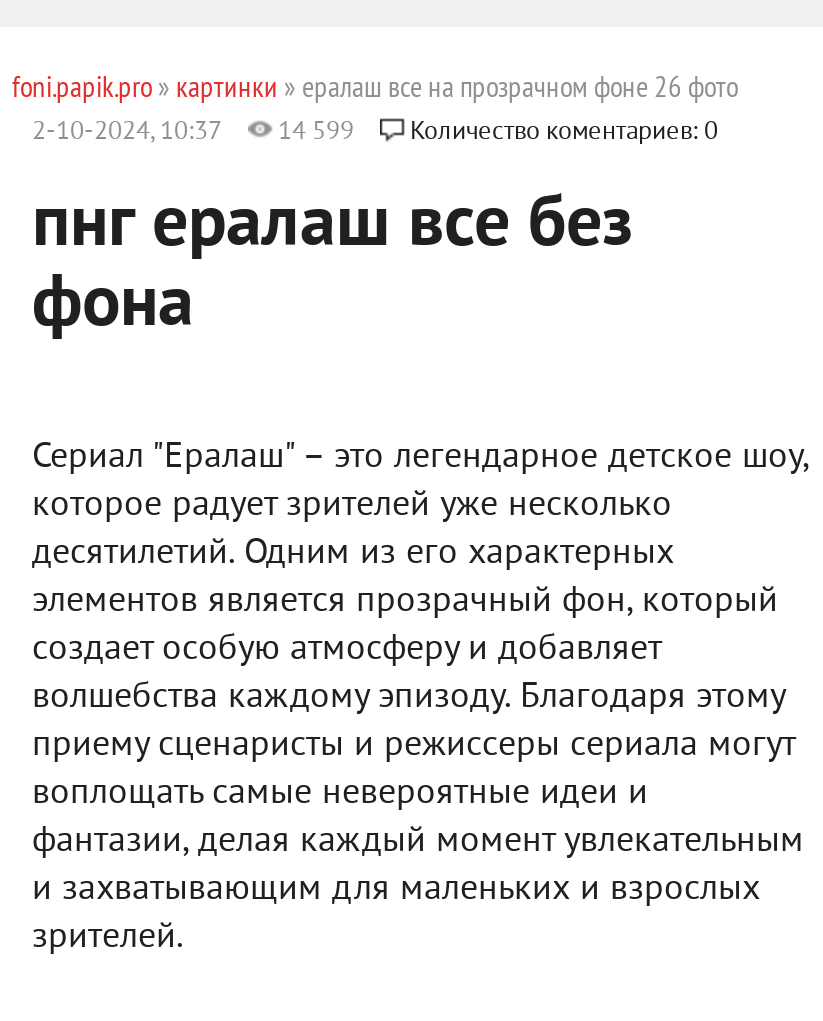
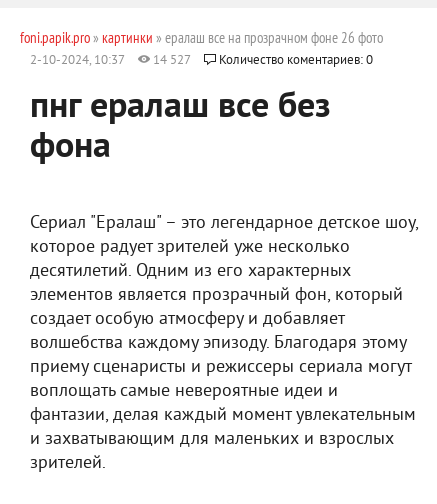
- 2-10-2024, 10:37 14 599 Количество коментариев: 0
+ 2-10-2024, 10:37 14 527 Количество коментариев: 0
